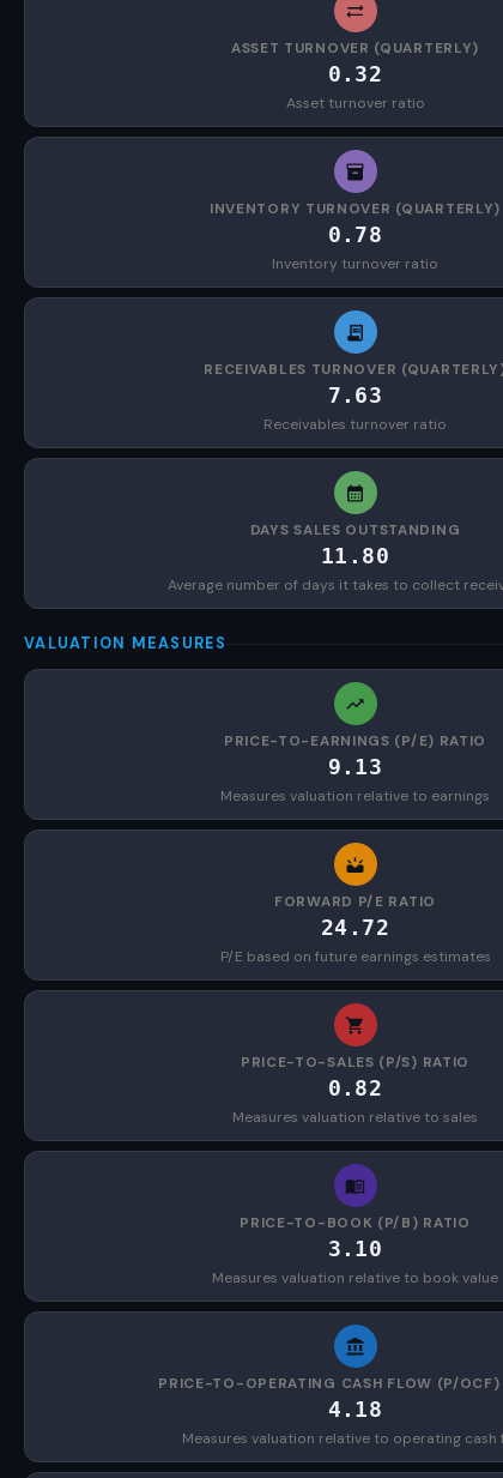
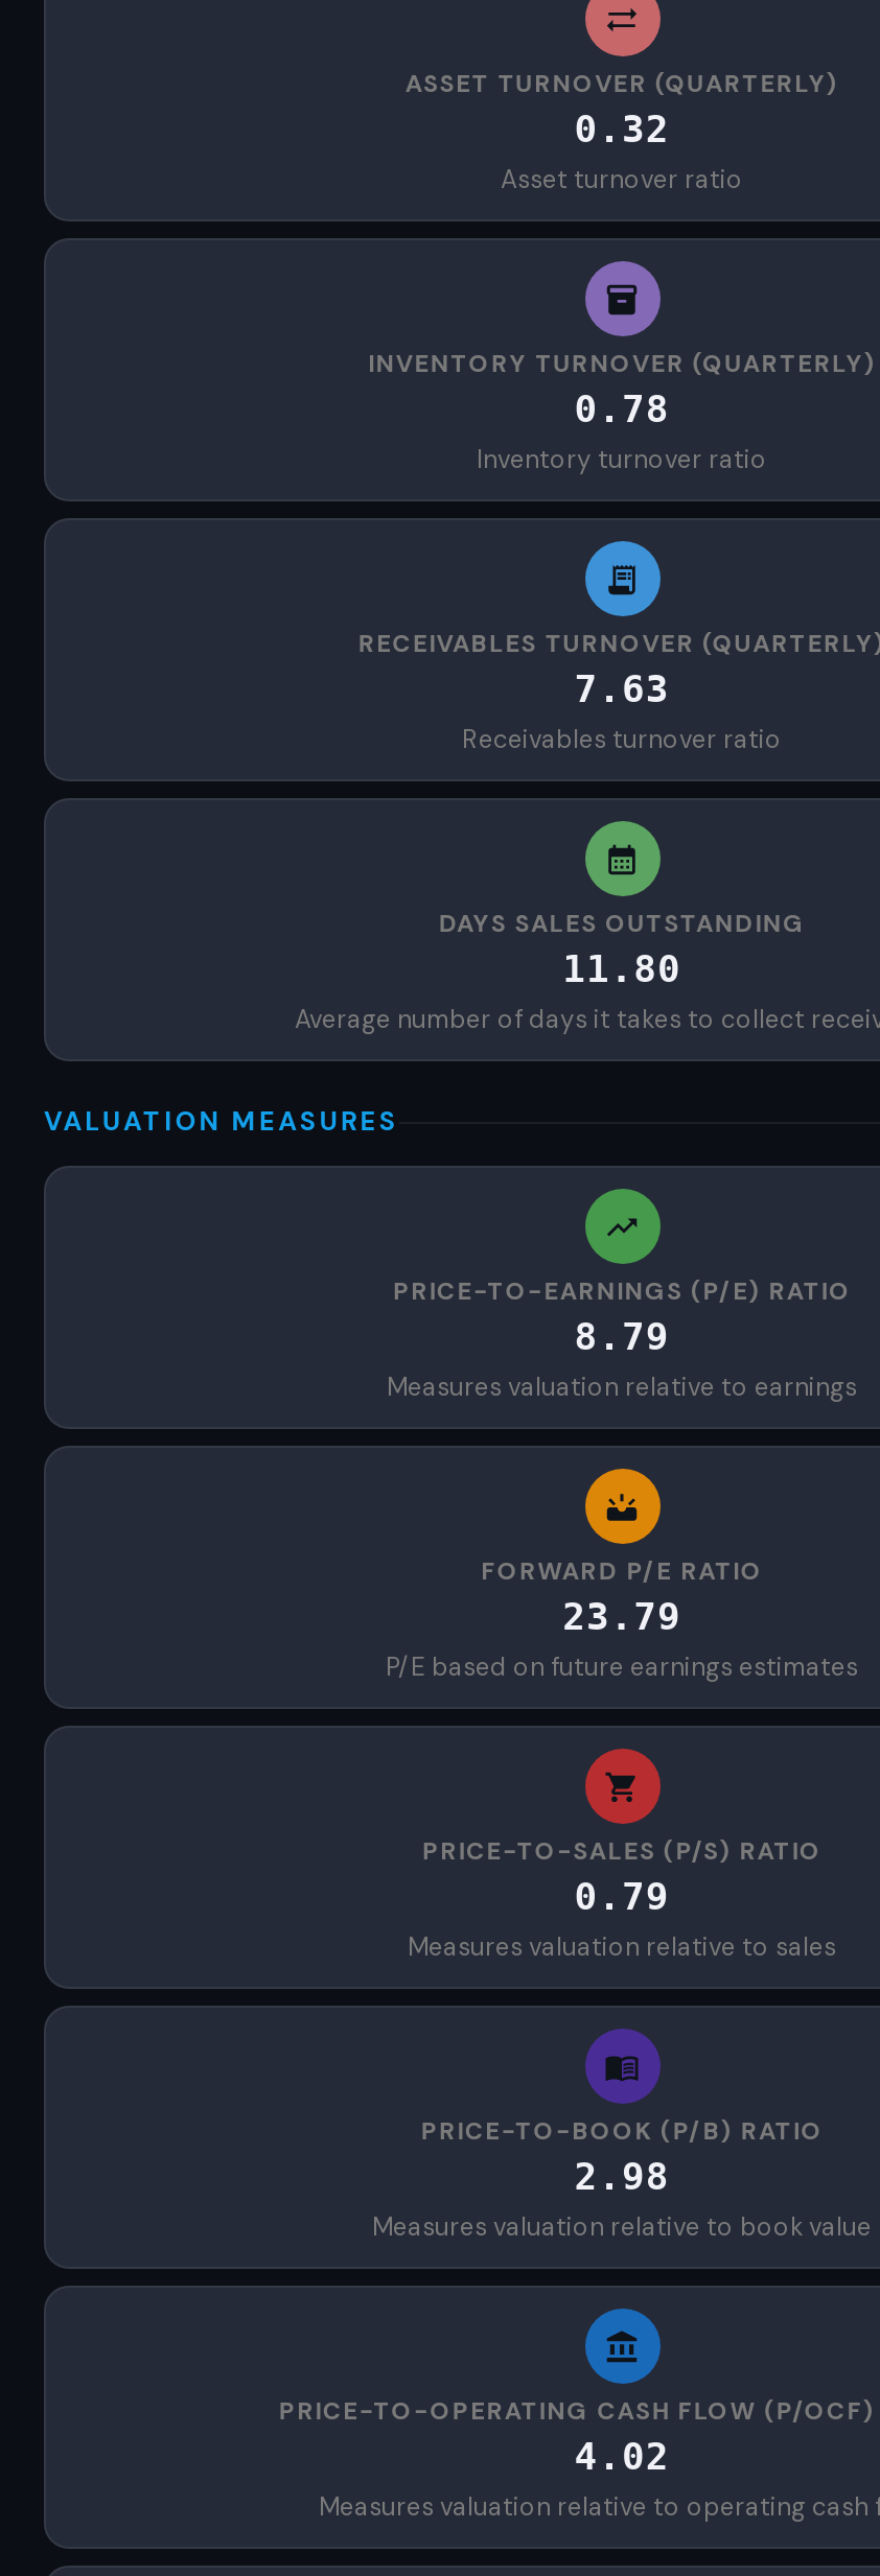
- 9.13
+ 8.79

- 24.72
+ 23.79

- 0.82
+ 0.79

- 3.10
+ 2.98

- 4.18
+ 4.02
